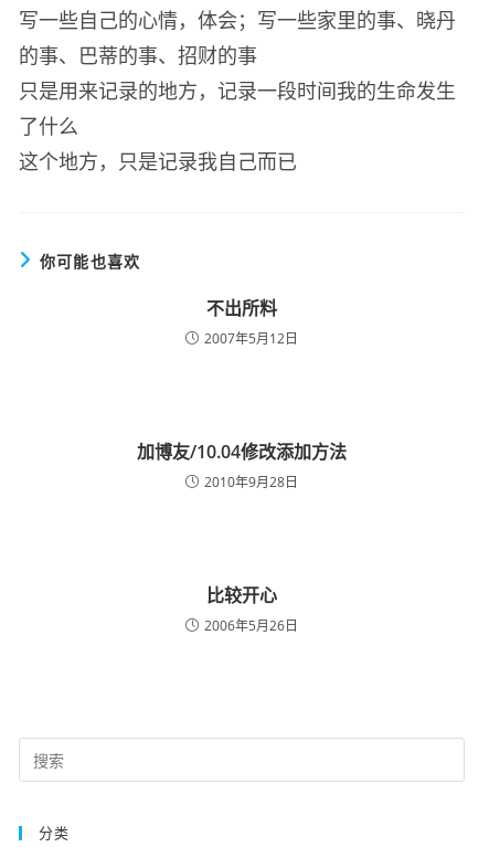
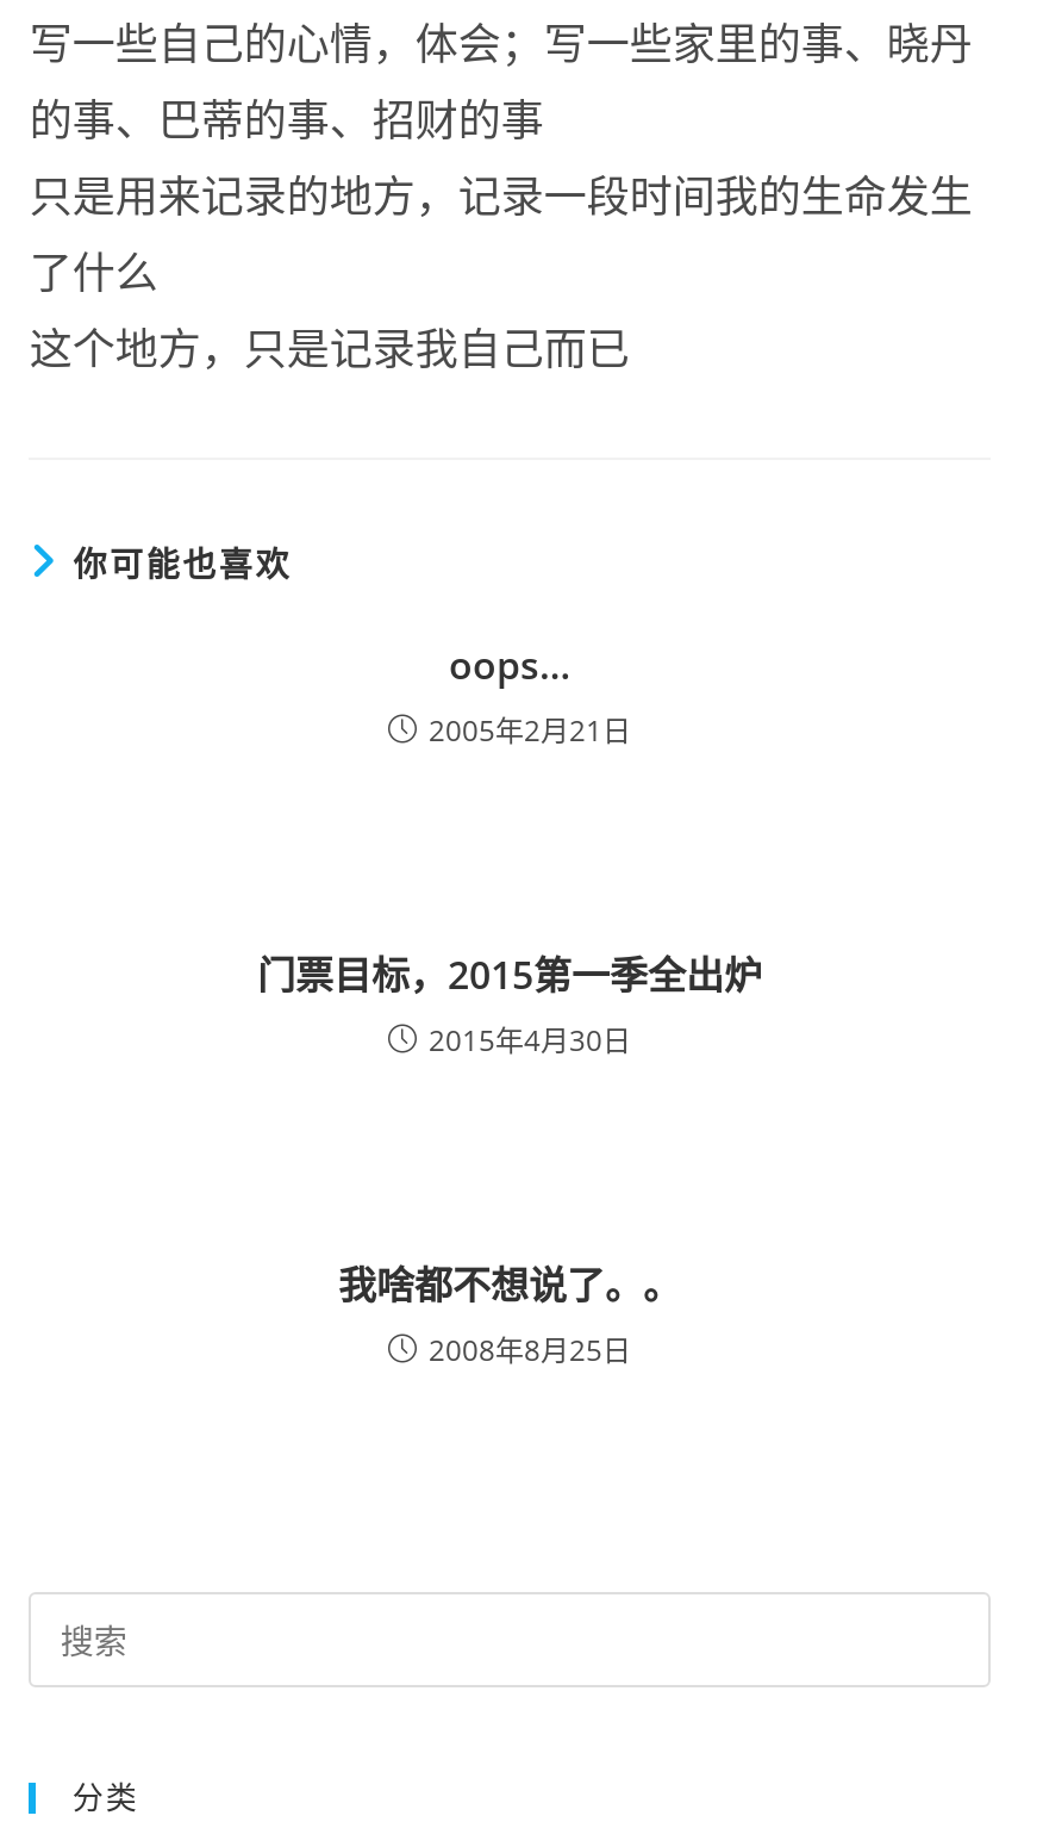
- 不出所料
- 2007年5月12日
+ oops…
+ 2005年2月21日

- 加博友/10.04修改添加方法
- 2010年9月28日
+ 门票目标，2015第一季全出炉
+ 2015年4月30日

- 比较开心
- 2006年5月26日
+ 我啥都不想说了。。
+ 2008年8月25日
